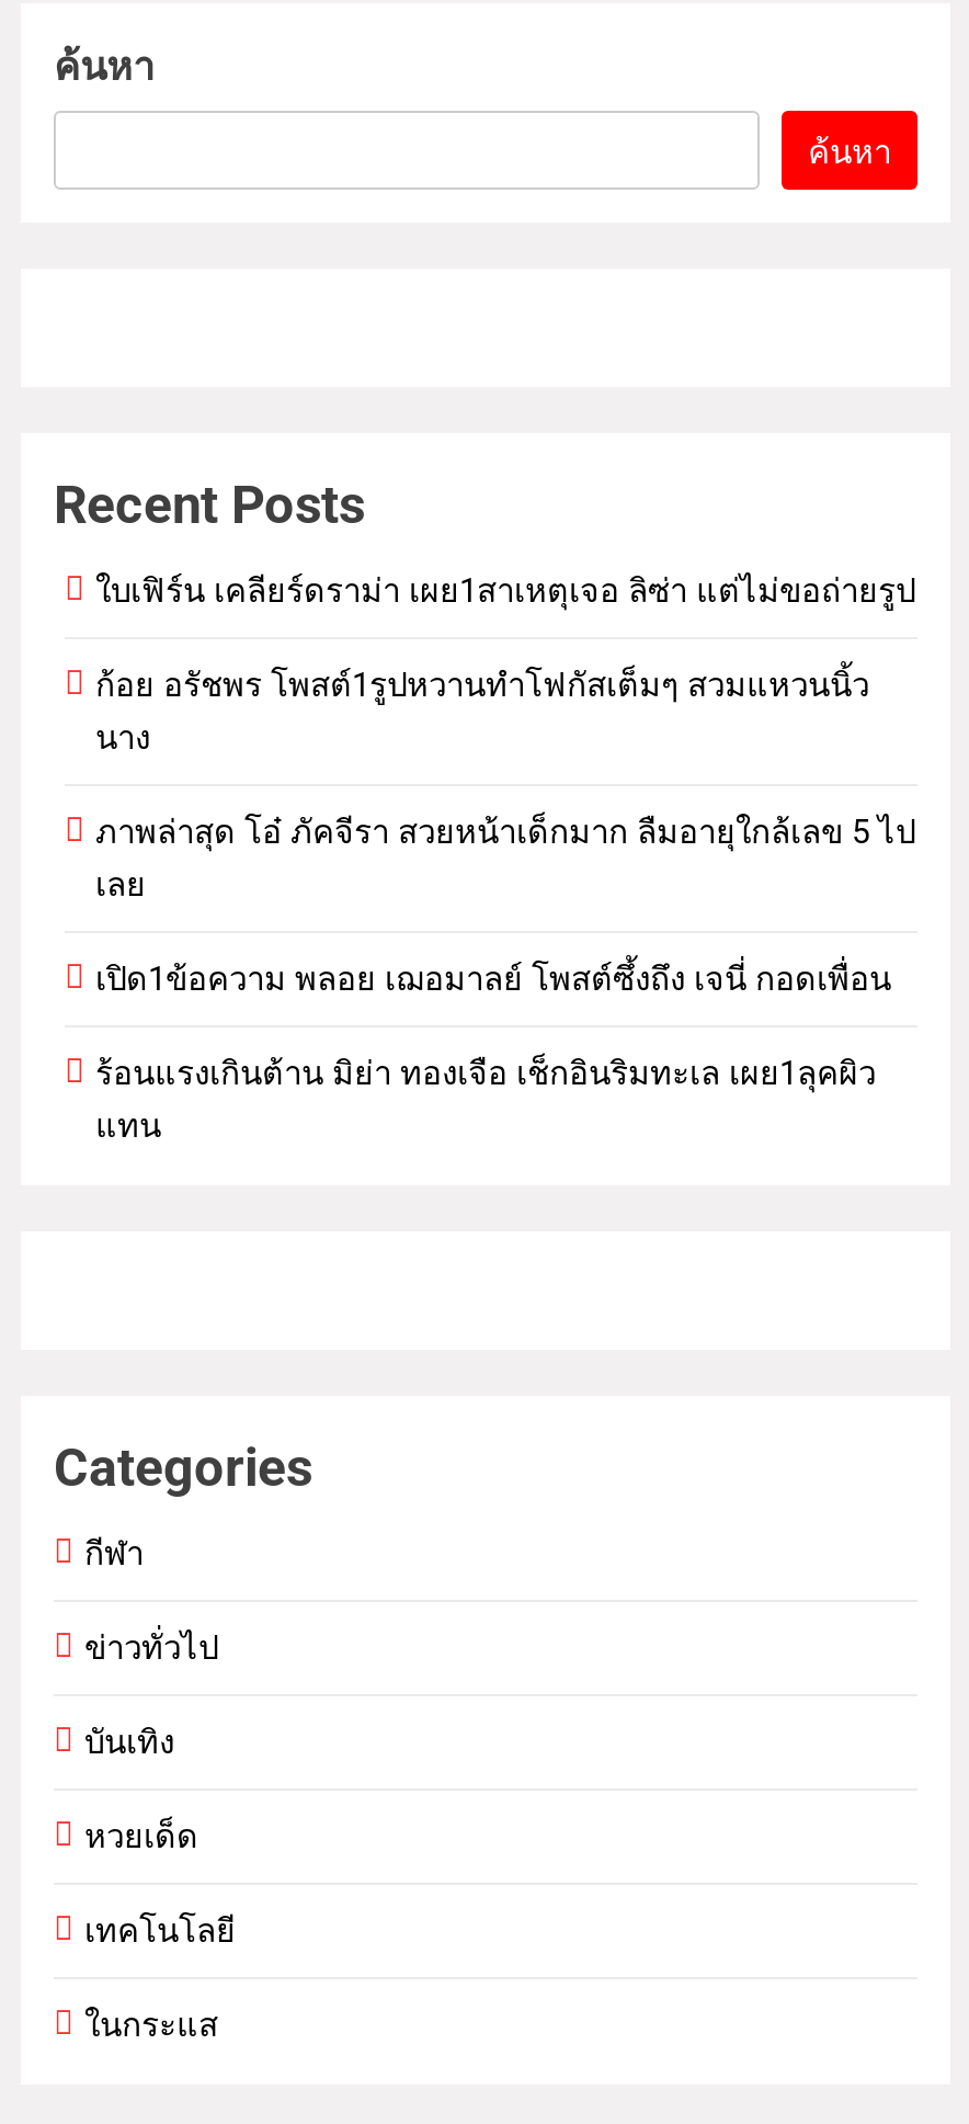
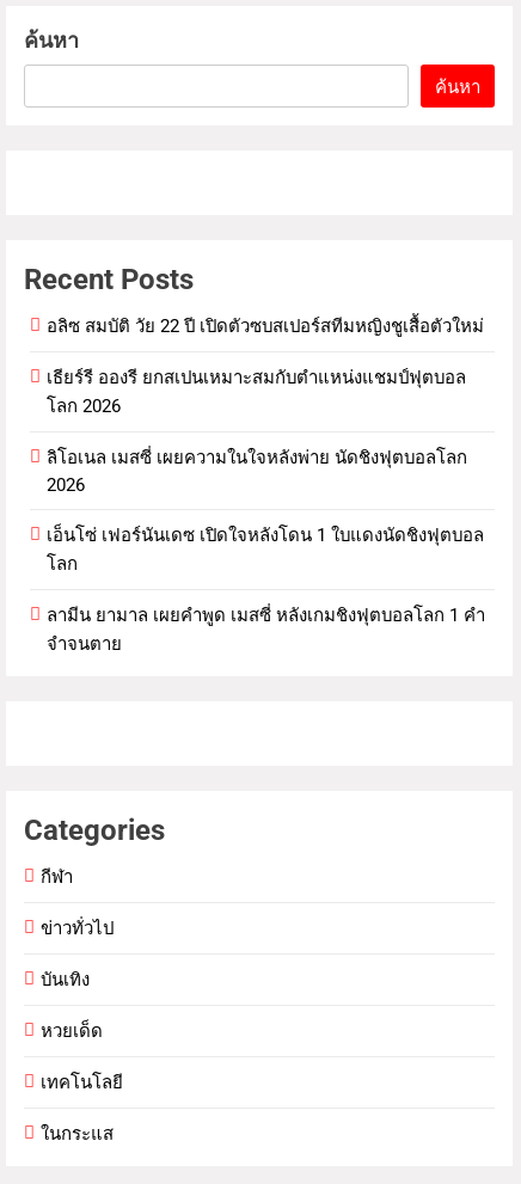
- ใบเฟิร์น เคลียร์ดราม่า เผย1สาเหตุเจอ ลิซ่า แต่ไม่ขอถ่ายรูป
+ อลิซ สมบัติ วัย 22 ปี เปิดตัวซบสเปอร์สทีมหญิงชูเสื้อตัวใหม่

- ก้อย อรัชพร โพสต์1รูปหวานทำโฟกัสเต็มๆ สวมแหวนนิ้ว
- นาง
+ เธียร์รี อองรี ยกสเปนเหมาะสมกับตำแหน่งแชมป์ฟุตบอล
+ โลก 2026

- ภาพล่าสุด โอ๋ ภัคจีรา สวยหน้าเด็กมาก ลืมอายุใกล้เลข 5 ไป
- เลย
+ ลิโอเนล เมสซี่ เผยความในใจหลังพ่าย นัดชิงฟุตบอลโลก
+ 2026

- เปิด1ข้อความ พลอย เฌอมาลย์ โพสต์ซึ้งถึง เจนี่ กอดเพื่อน
+ เอ็นโซ่ เฟอร์นันเดซ เปิดใจหลังโดน 1 ใบแดงนัดชิงฟุตบอล
+ โลก

- ร้อนแรงเกินต้าน มิย่า ทองเจือ เช็กอินริมทะเล เผย1ลุคผิว
- แทน
+ ลามีน ยามาล เผยคำพูด เมสซี่ หลังเกมชิงฟุตบอลโลก 1 คำ
+ จำจนตาย
